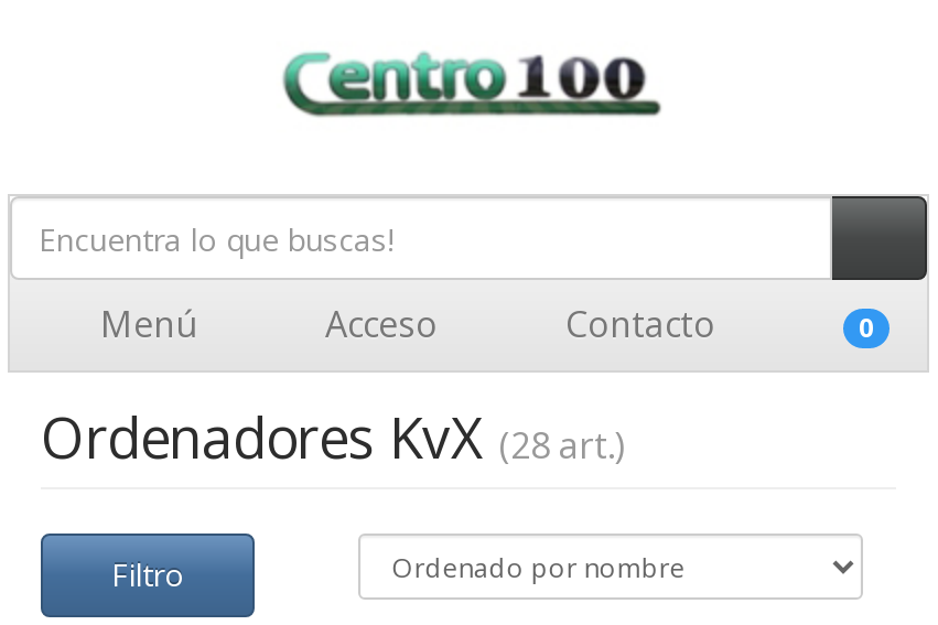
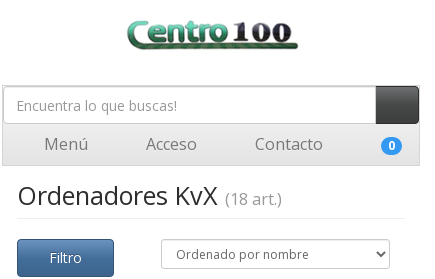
- Ordenadores KvX (28 art.)
+ Ordenadores KvX (18 art.)
